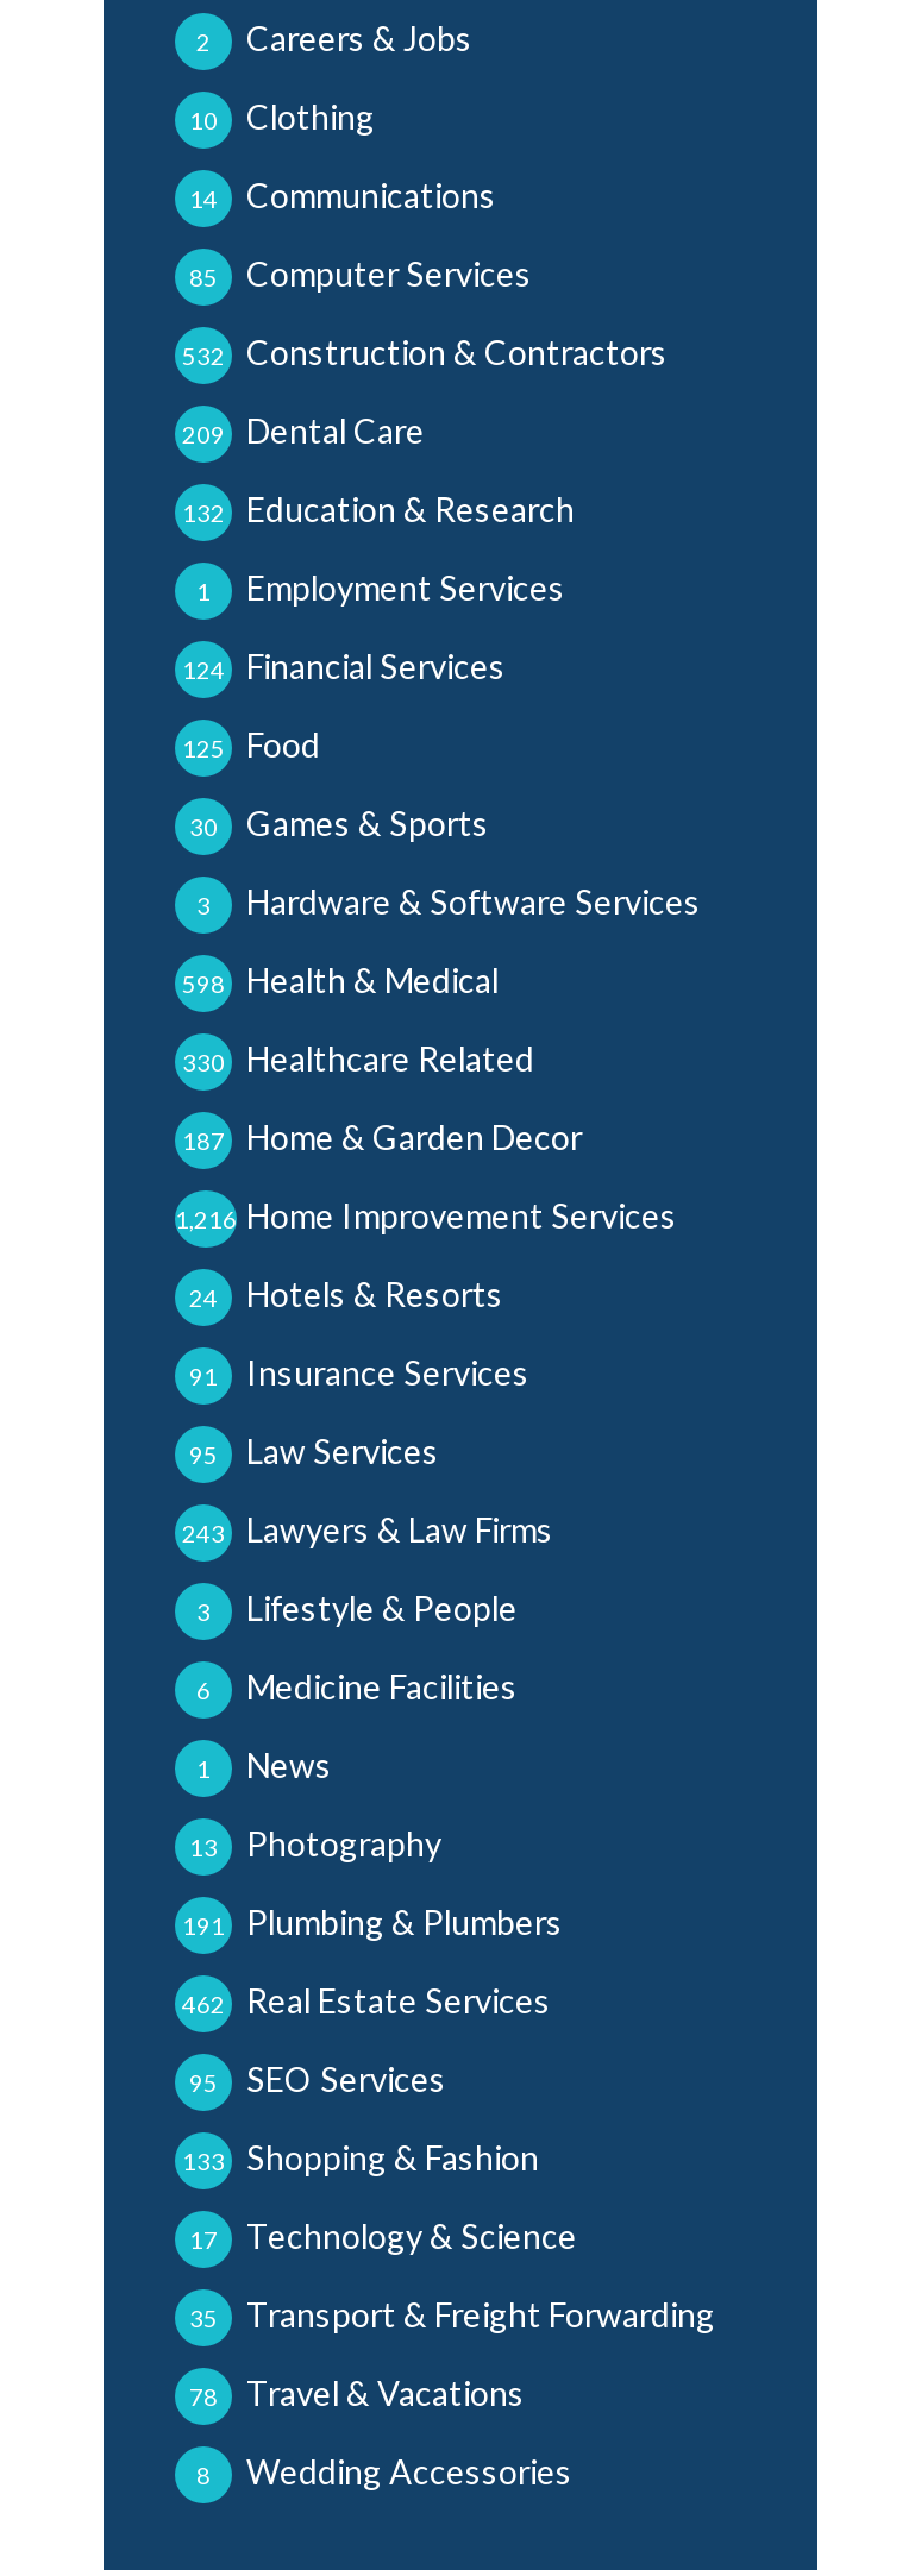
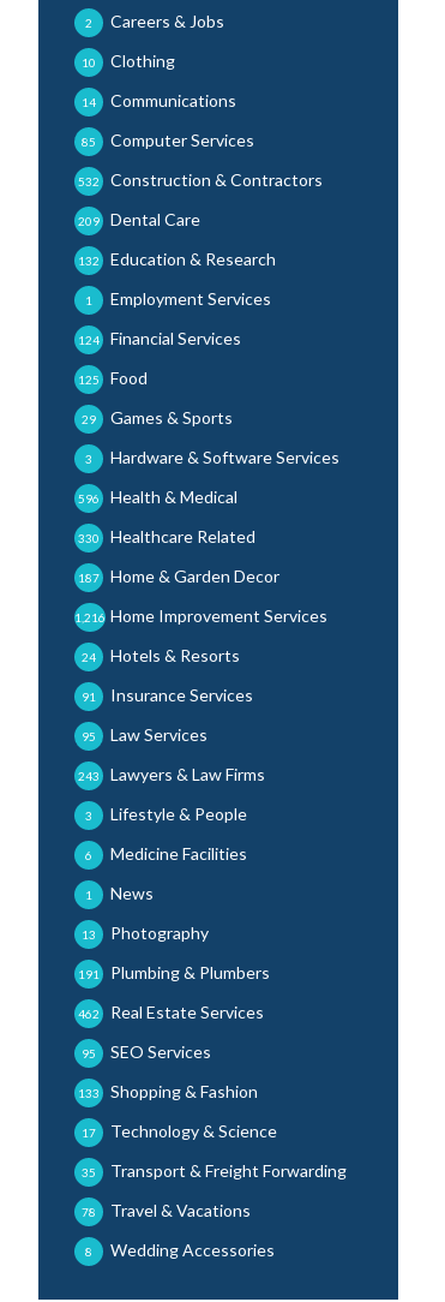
- 30 Games & Sports
+ 29 Games & Sports

- 598 Health & Medical
+ 596 Health & Medical
